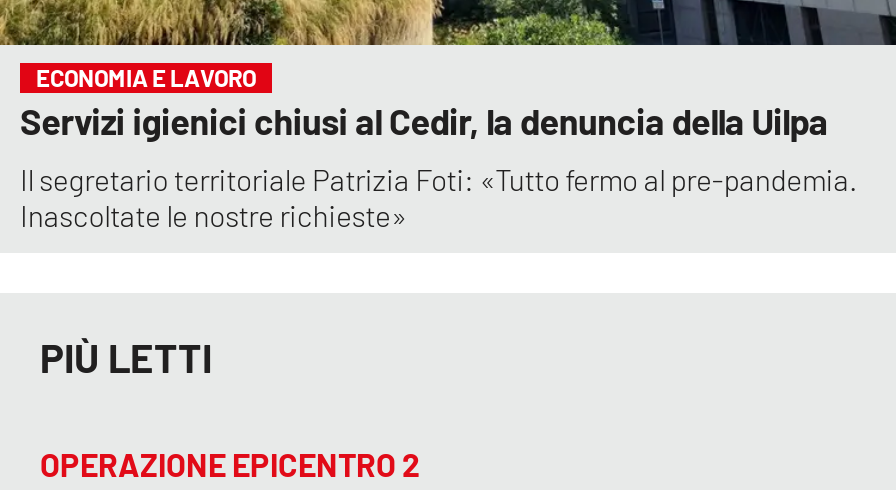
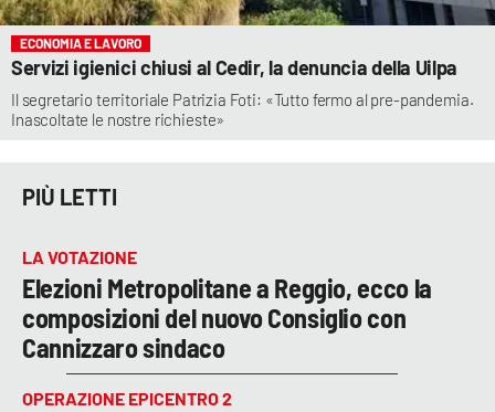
+ LA VOTAZIONE
+ Elezioni Metropolitane a Reggio, ecco la
+ composizioni del nuovo Consiglio con
+ Cannizzaro sindaco
